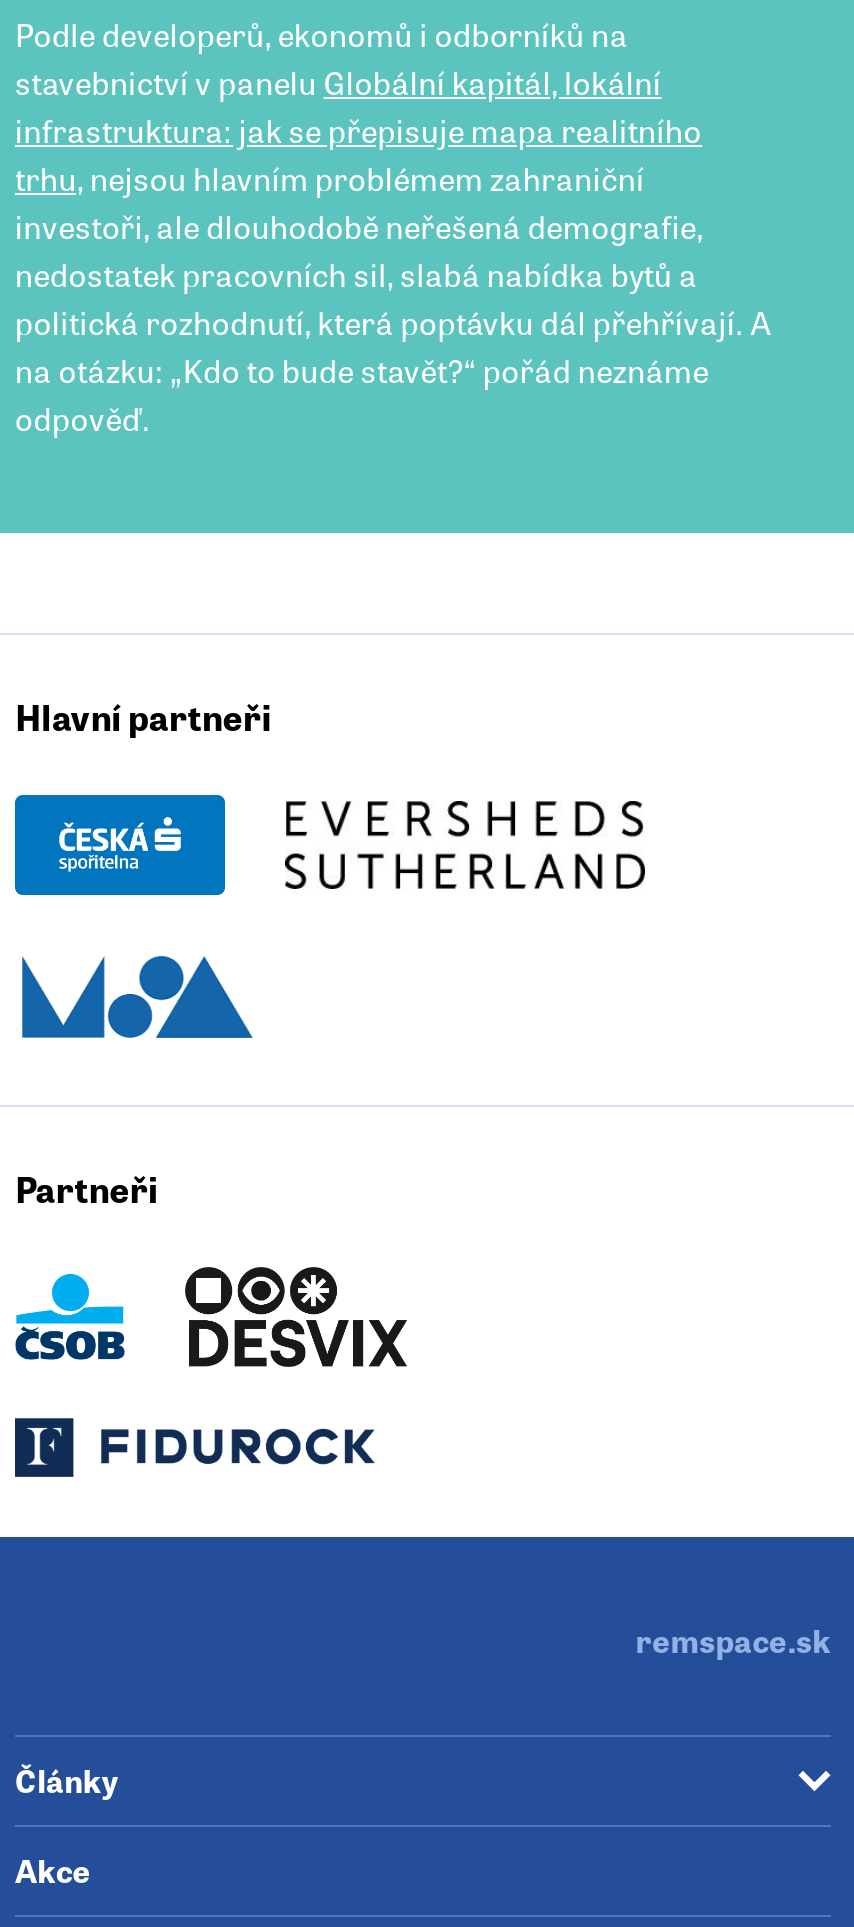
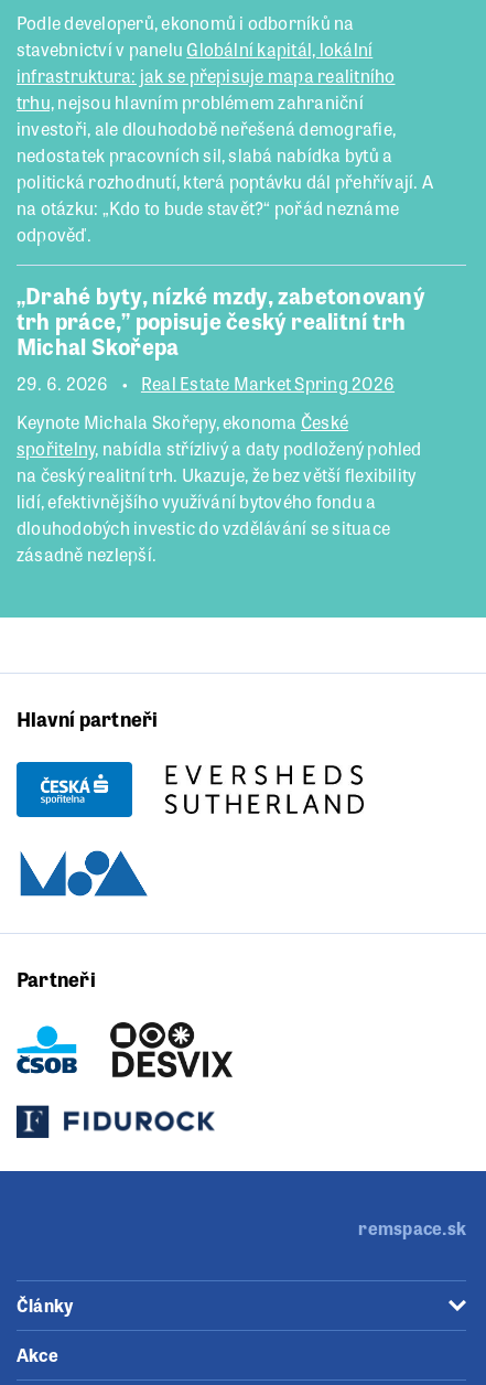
+ „Drahé byty, nízké mzdy, zabetonovaný
+ trh práce,” popisuje český realitní trh
+ Michal Skořepa
+ 29. 6. 2026
+ Real Estate Market Spring 2026
+ Keynote Michala Skořepy, ekonoma České
+ spořitelny, nabídla střízlivý a daty podložený pohled
+ na český realitní trh. Ukazuje, že bez větší flexibility
+ lidí, efektivnějšího využívání bytového fondu a
+ dlouhodobých investic do vzdělávání se situace
+ zásadně nezlepší.
